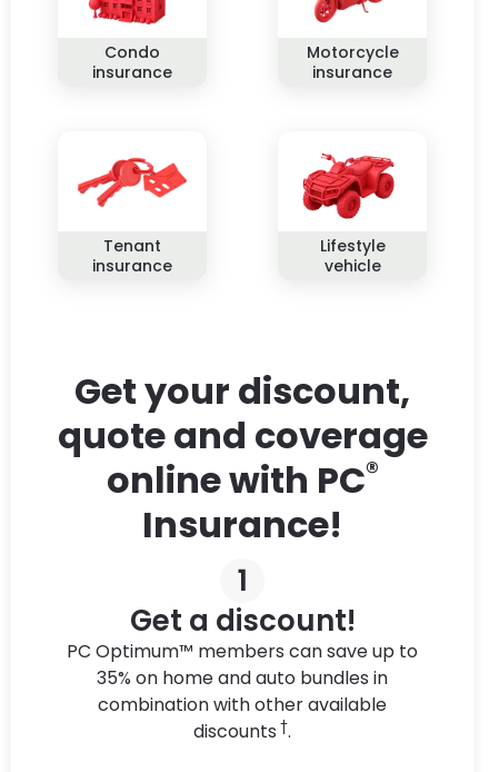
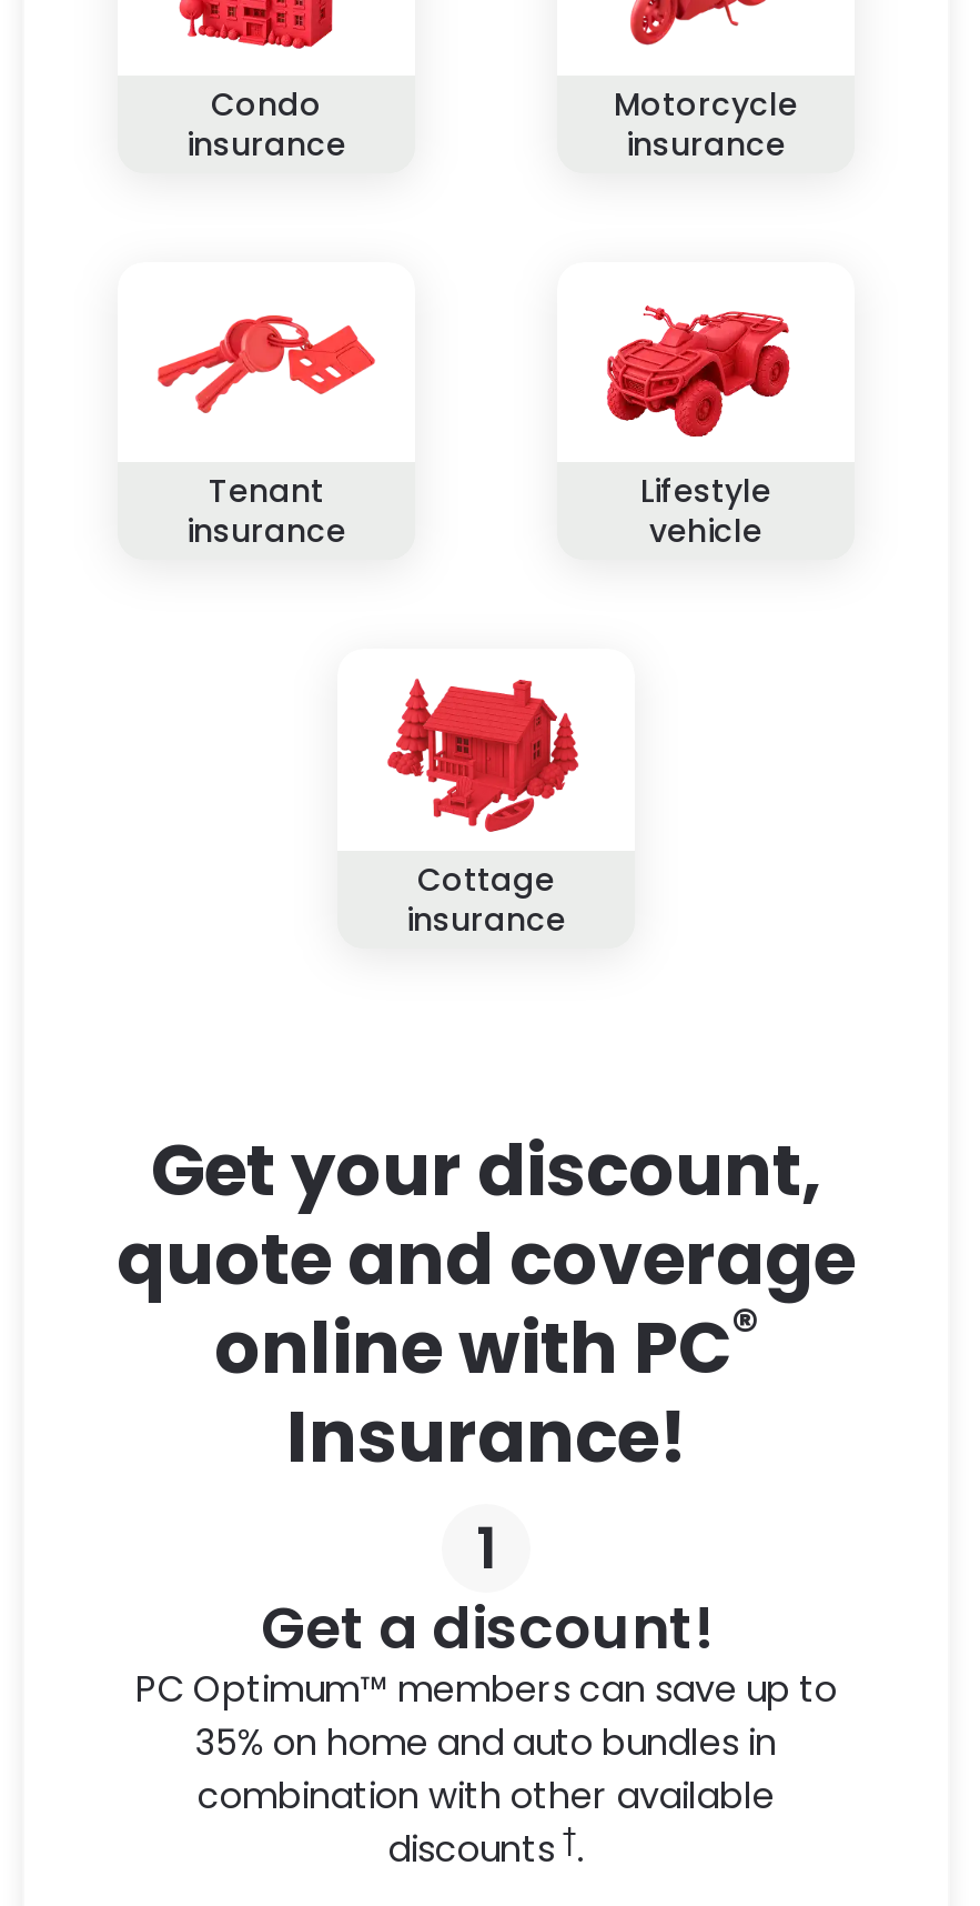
+ [image]
+ Cottage
+ insurance
